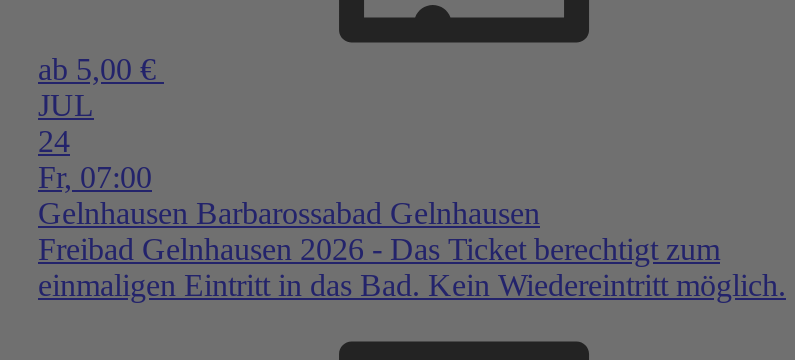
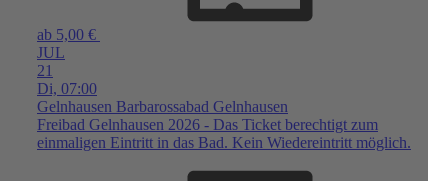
- 24
- Fr, 07:00
+ 21
+ Di, 07:00
